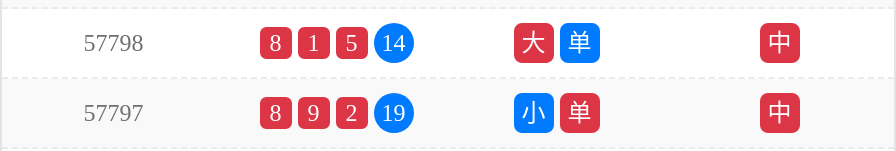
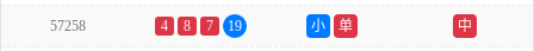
- 57798
+ 57258
+ 4

- 1
- 5
- 14
- 大
- 单
- 中
- 57797
- 8
- 9
- 2
+ 7
